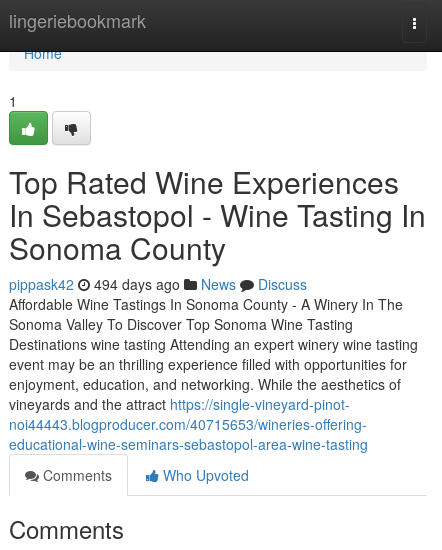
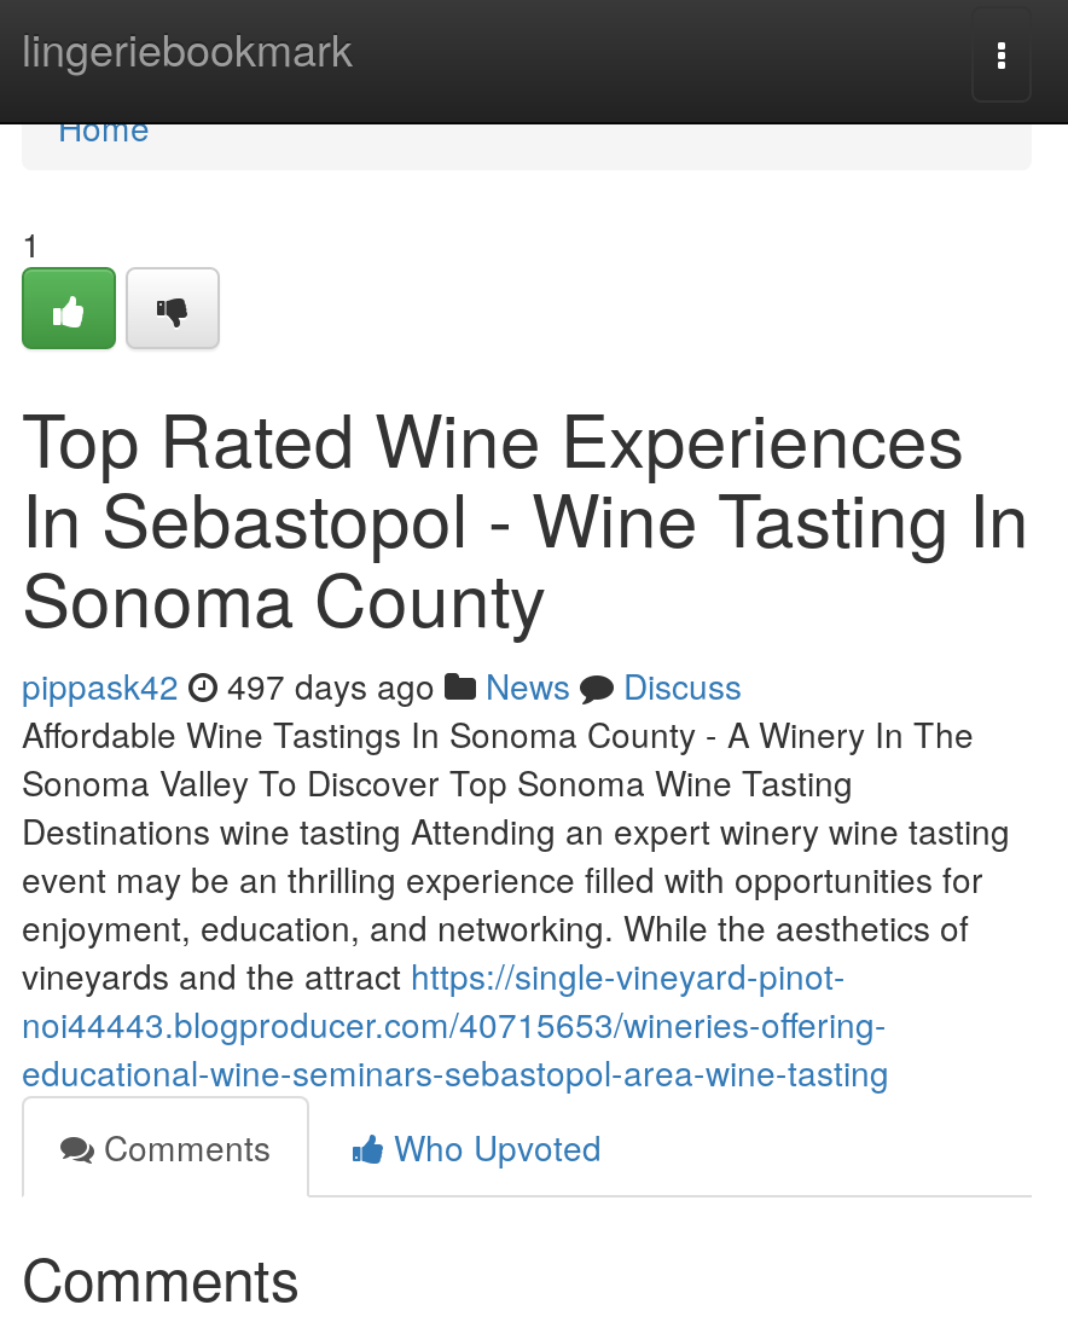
- pippask42 494 days ago News Discuss
+ pippask42 497 days ago News Discuss
